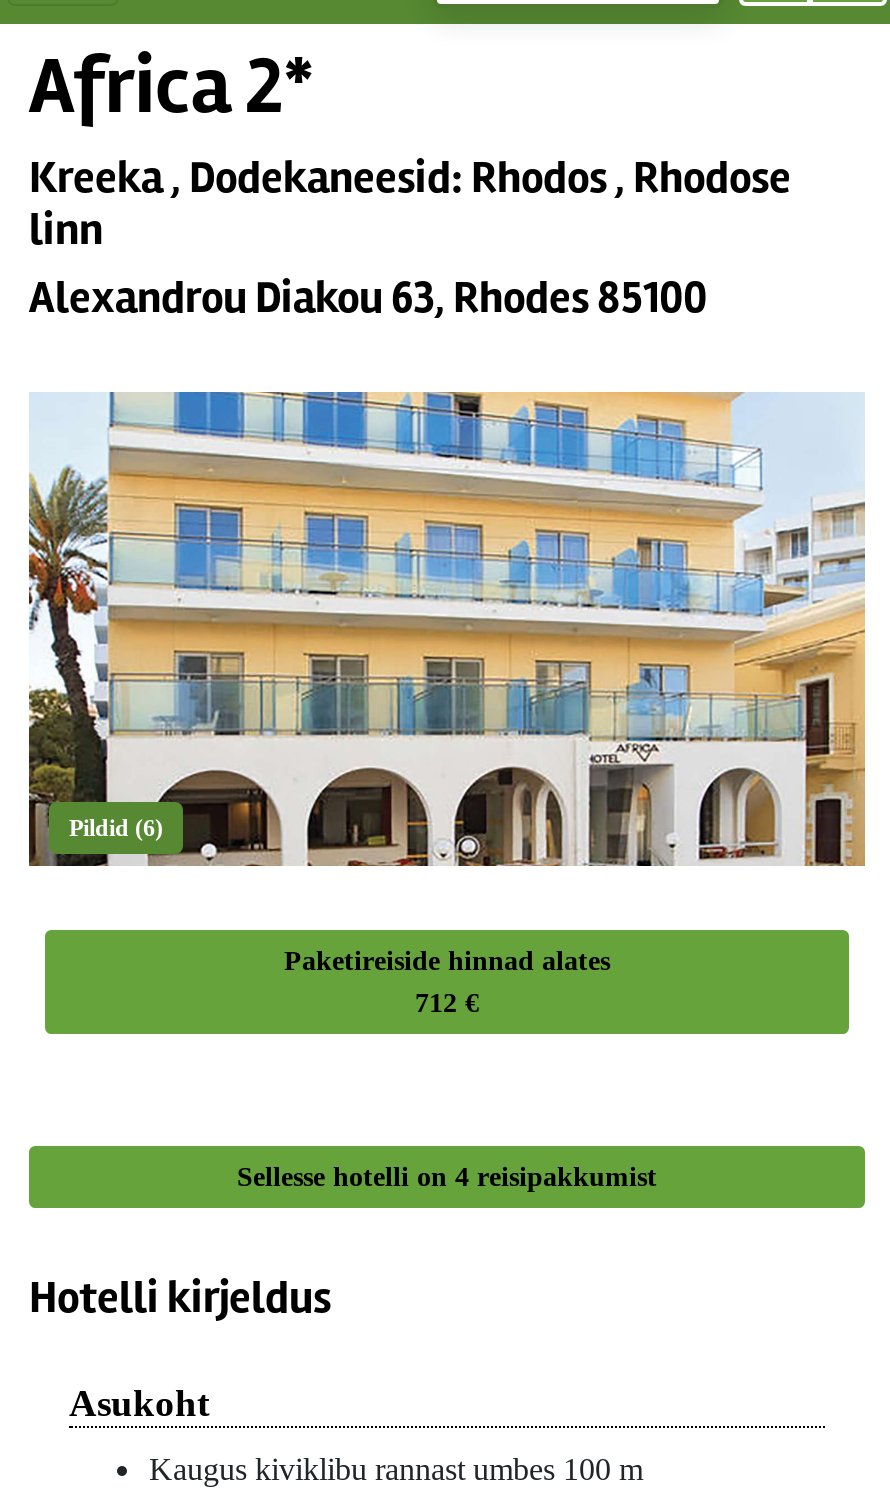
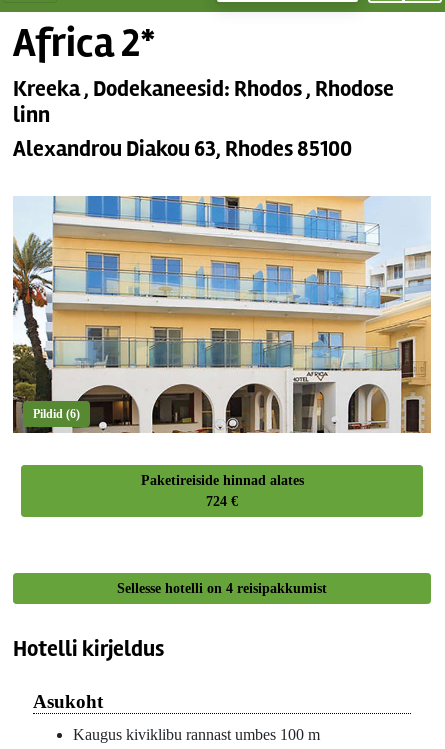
- 712 €
+ 724 €
